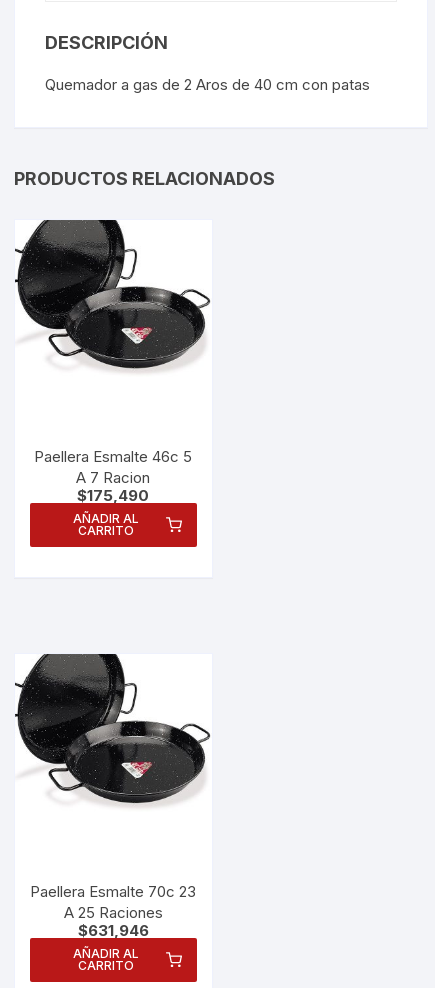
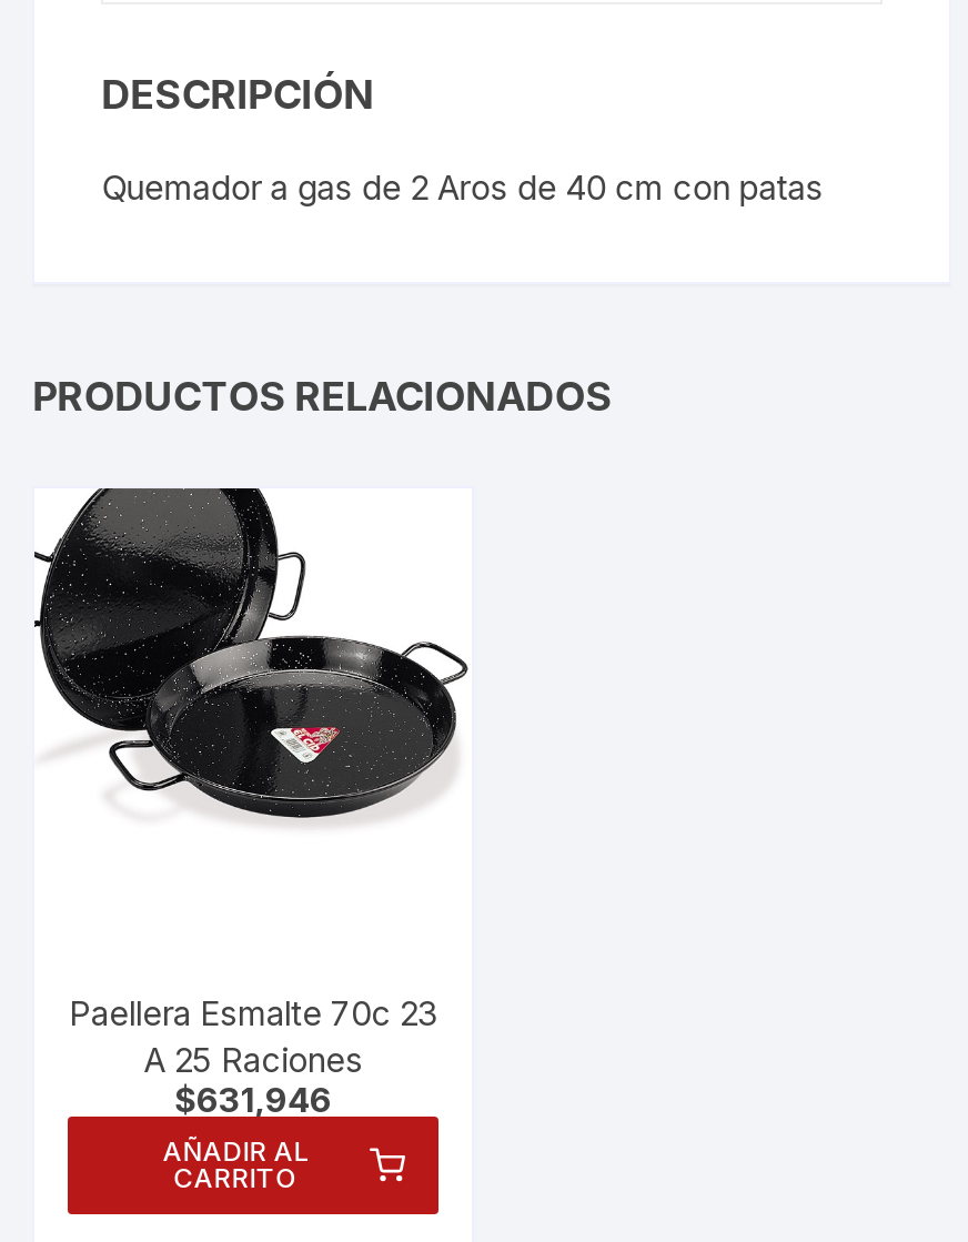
- Paellera Esmalte 46c 5
- A 7 Racion
- $175,490
- AÑADIR AL
- CARRITO
